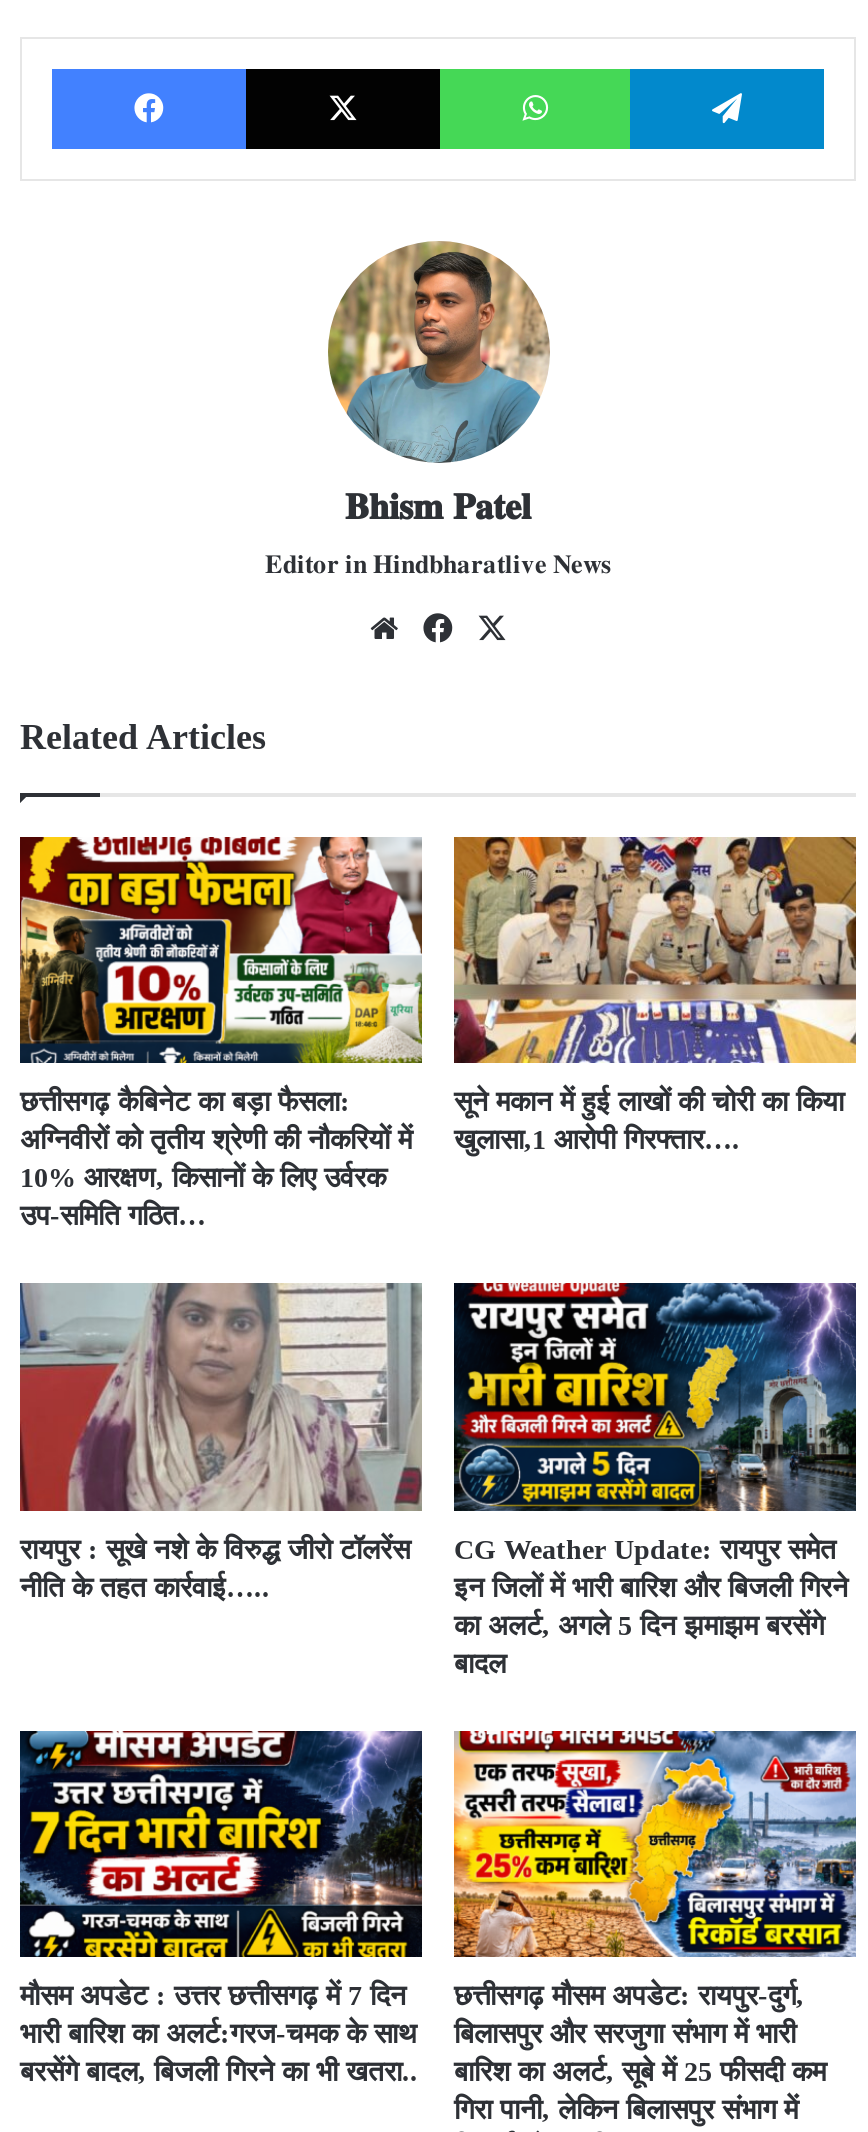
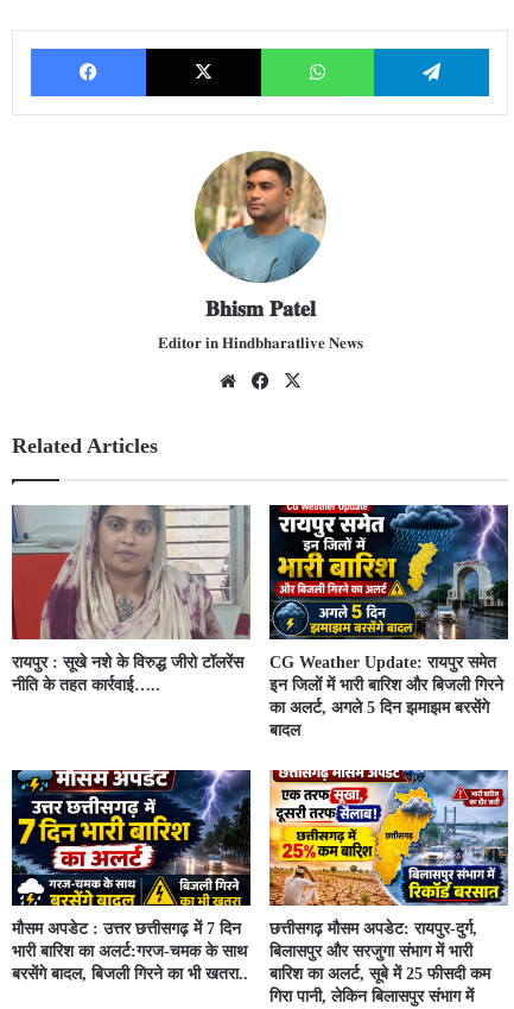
- [image]
- छत्तीसगढ़ कैबिनेट का बड़ा फैसला:
- अग्निवीरों को तृतीय श्रेणी की नौकरियों में
- 10% आरक्षण, किसानों के लिए उर्वरक
- उप-समिति गठित…

- [image]
- सूने मकान में हुई लाखों की चोरी का किया
- खुलासा,1 आरोपी गिरफ्तार….
